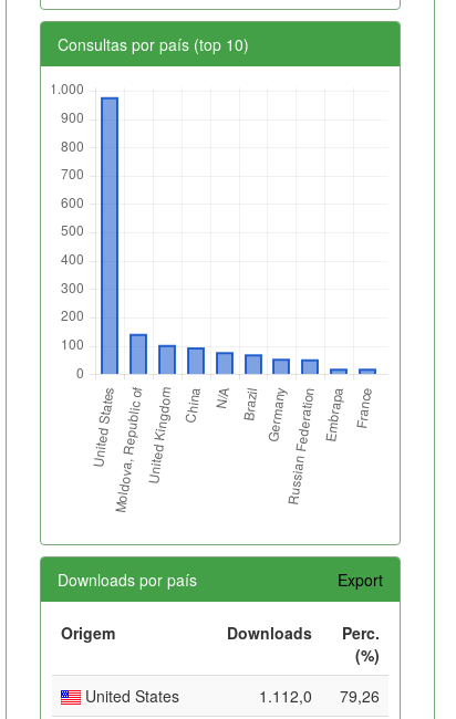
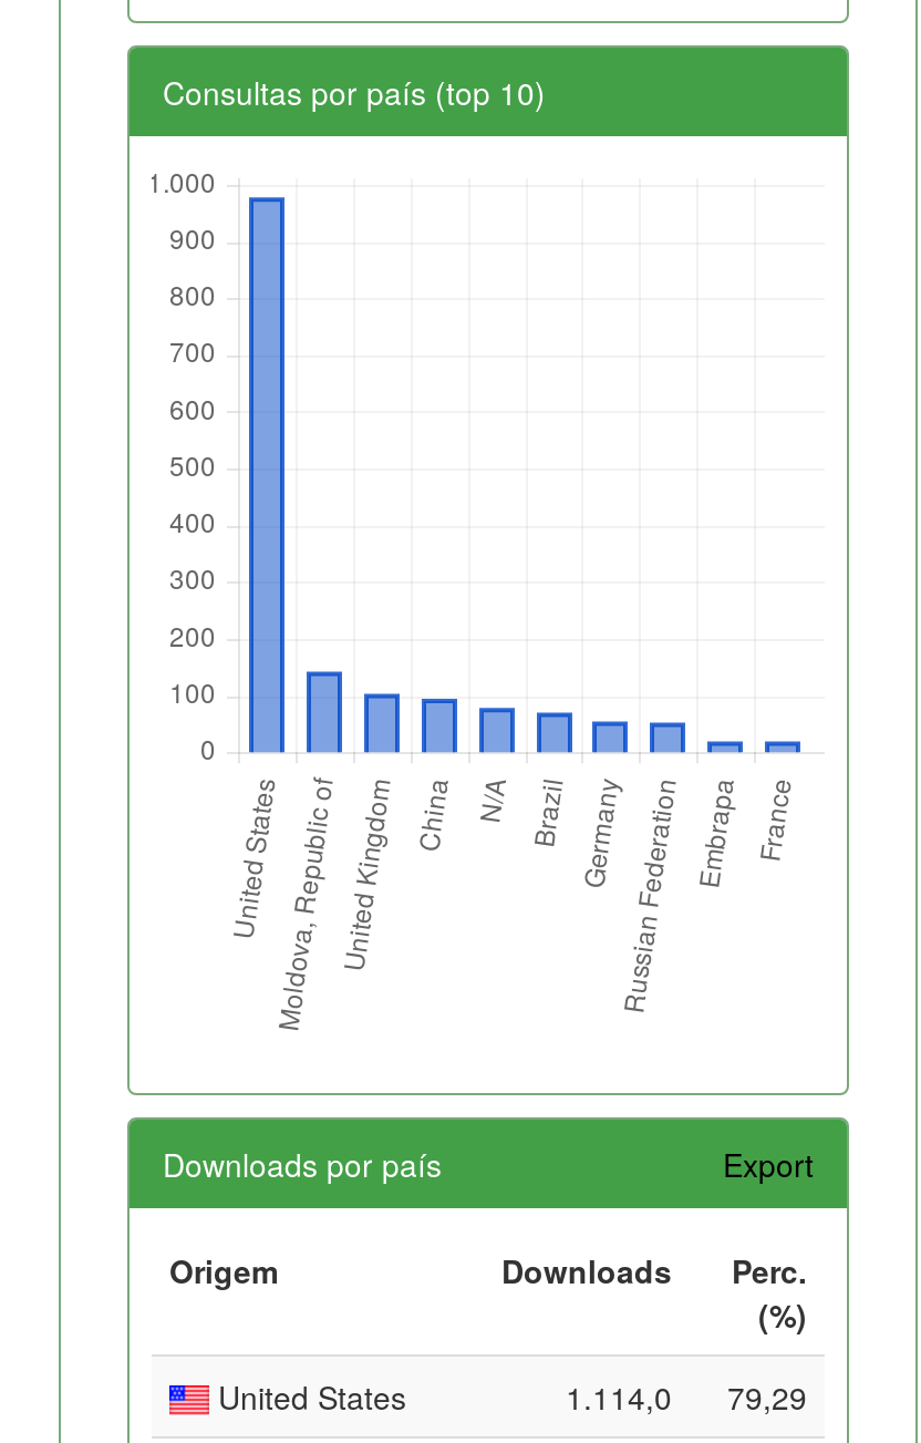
- 1.112,0
+ 1.114,0

- 79,26
+ 79,29
